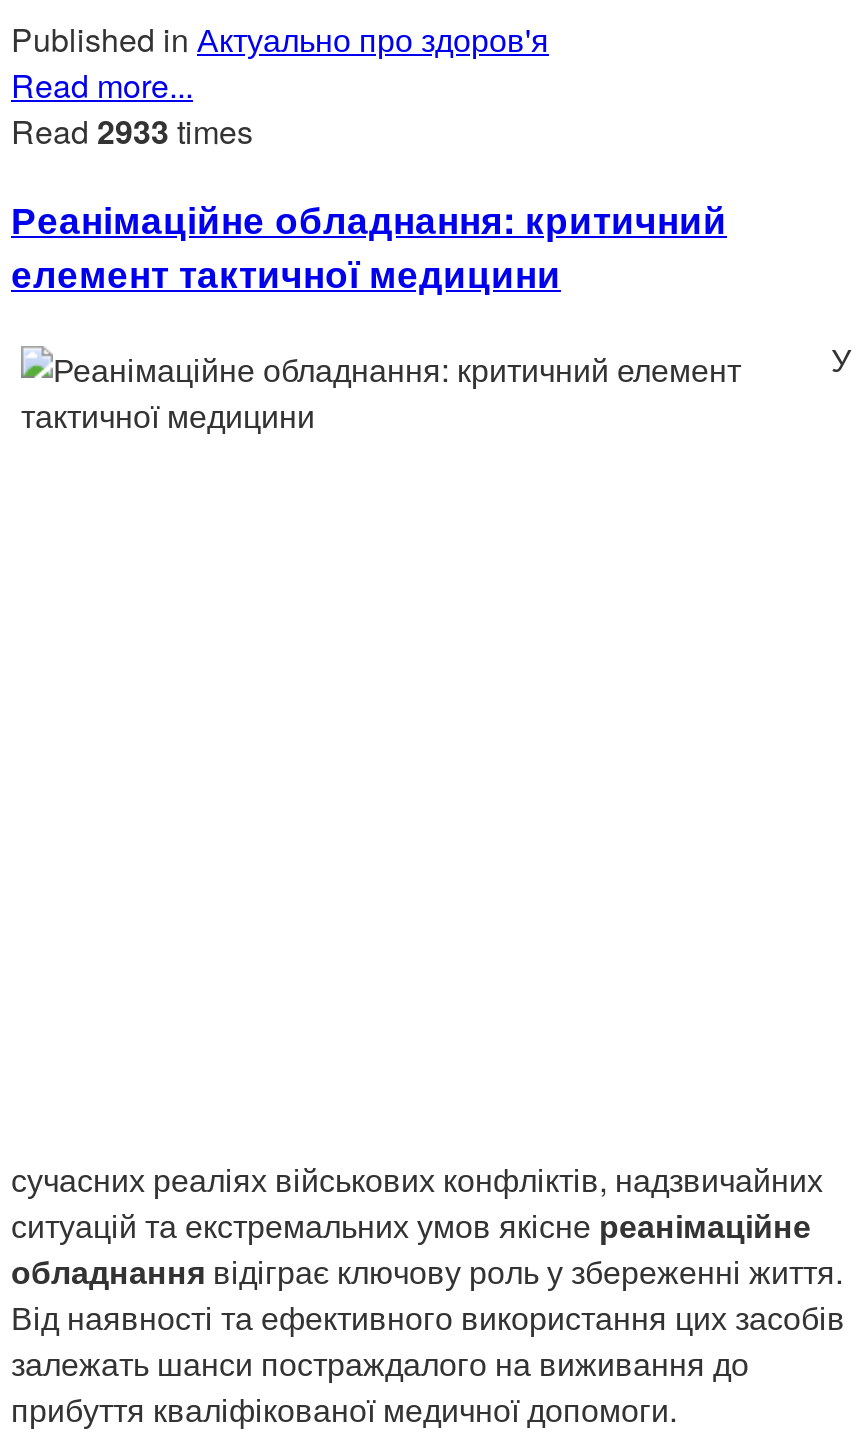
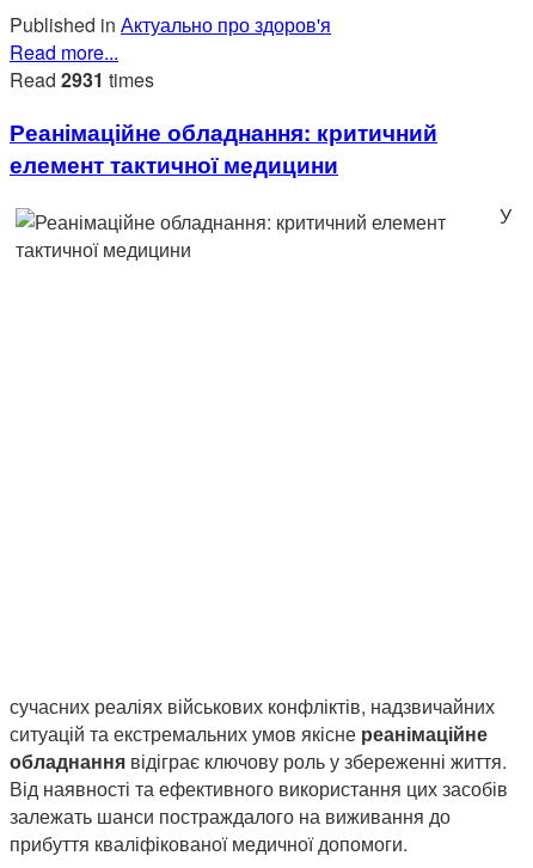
- Read 2933 times
+ Read 2931 times
